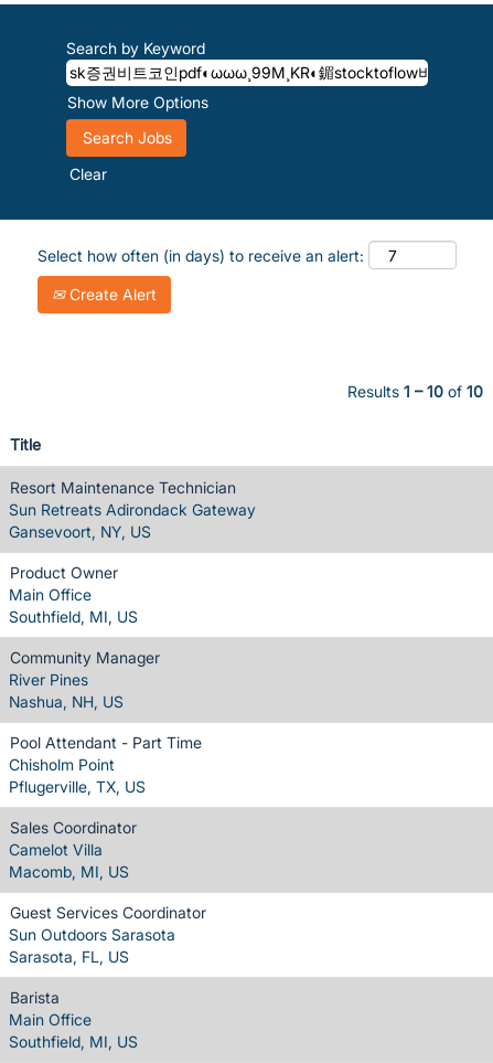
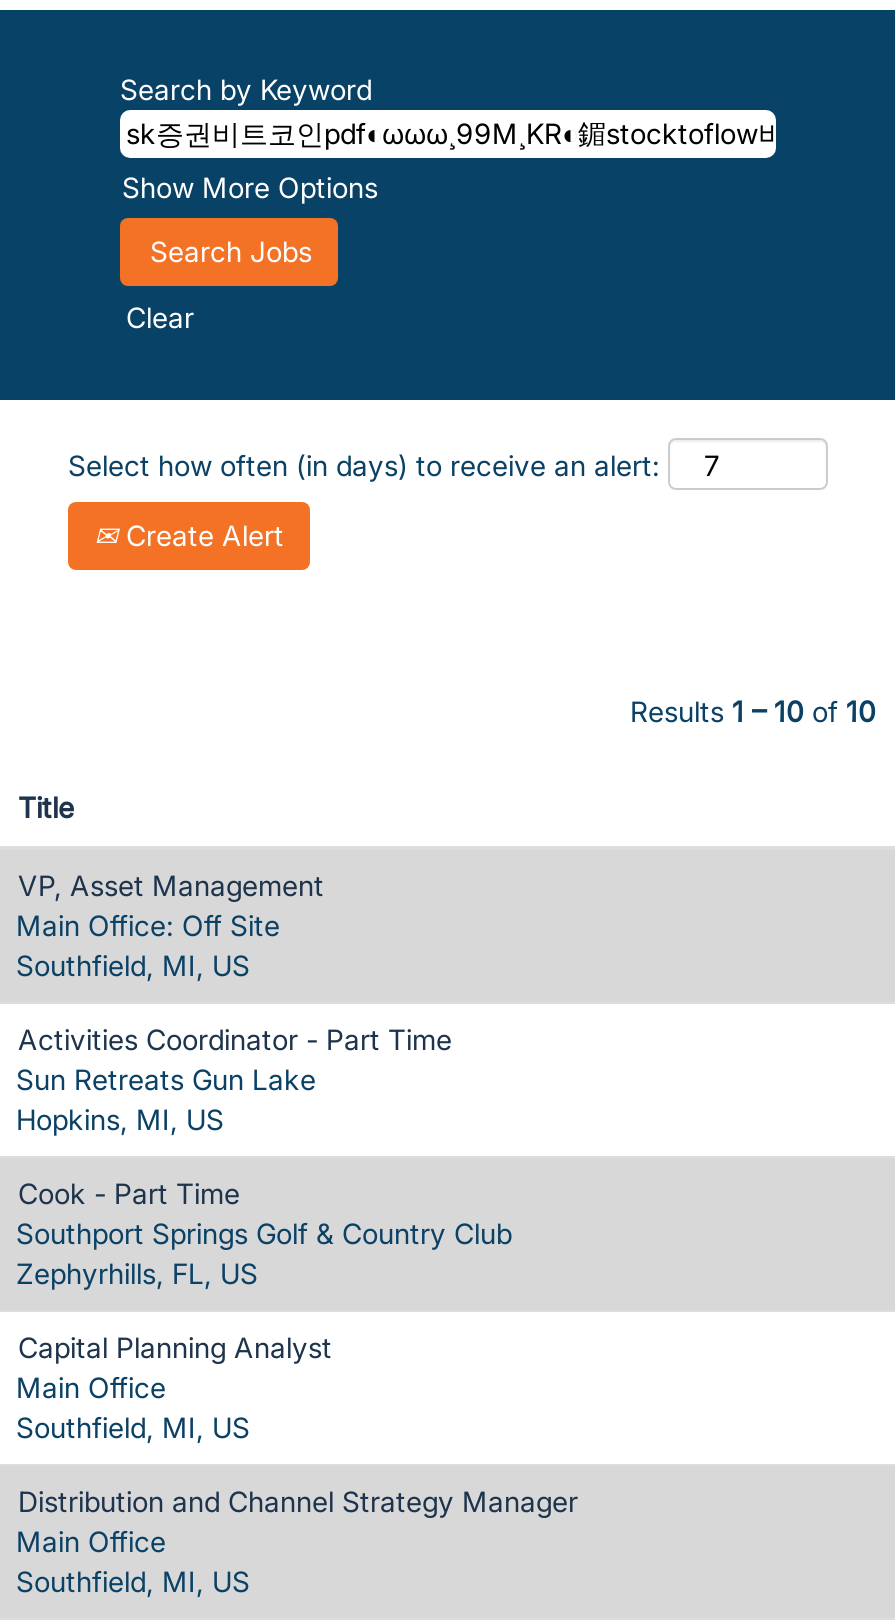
- Resort Maintenance Technician
- Sun Retreats Adirondack Gateway
- Gansevoort, NY, US
- Product Owner
+ VP, Asset Management
+ Main Office: Off Site
+ Southfield, MI, US
+ Activities Coordinator - Part Time
+ Sun Retreats Gun Lake
+ Hopkins, MI, US
+ Cook - Part Time
+ Southport Springs Golf & Country Club
+ Zephyrhills, FL, US
+ Capital Planning Analyst

moved down: Main Office | Southfield, MI, US

- Community Manager
- River Pines
- Nashua, NH, US
- Pool Attendant - Part Time
- Chisholm Point
- Pflugerville, TX, US
- Sales Coordinator
- Camelot Villa
- Macomb, MI, US
- Guest Services Coordinator
- Sun Outdoors Sarasota
- Sarasota, FL, US
- Barista
+ Distribution and Channel Strategy Manager
